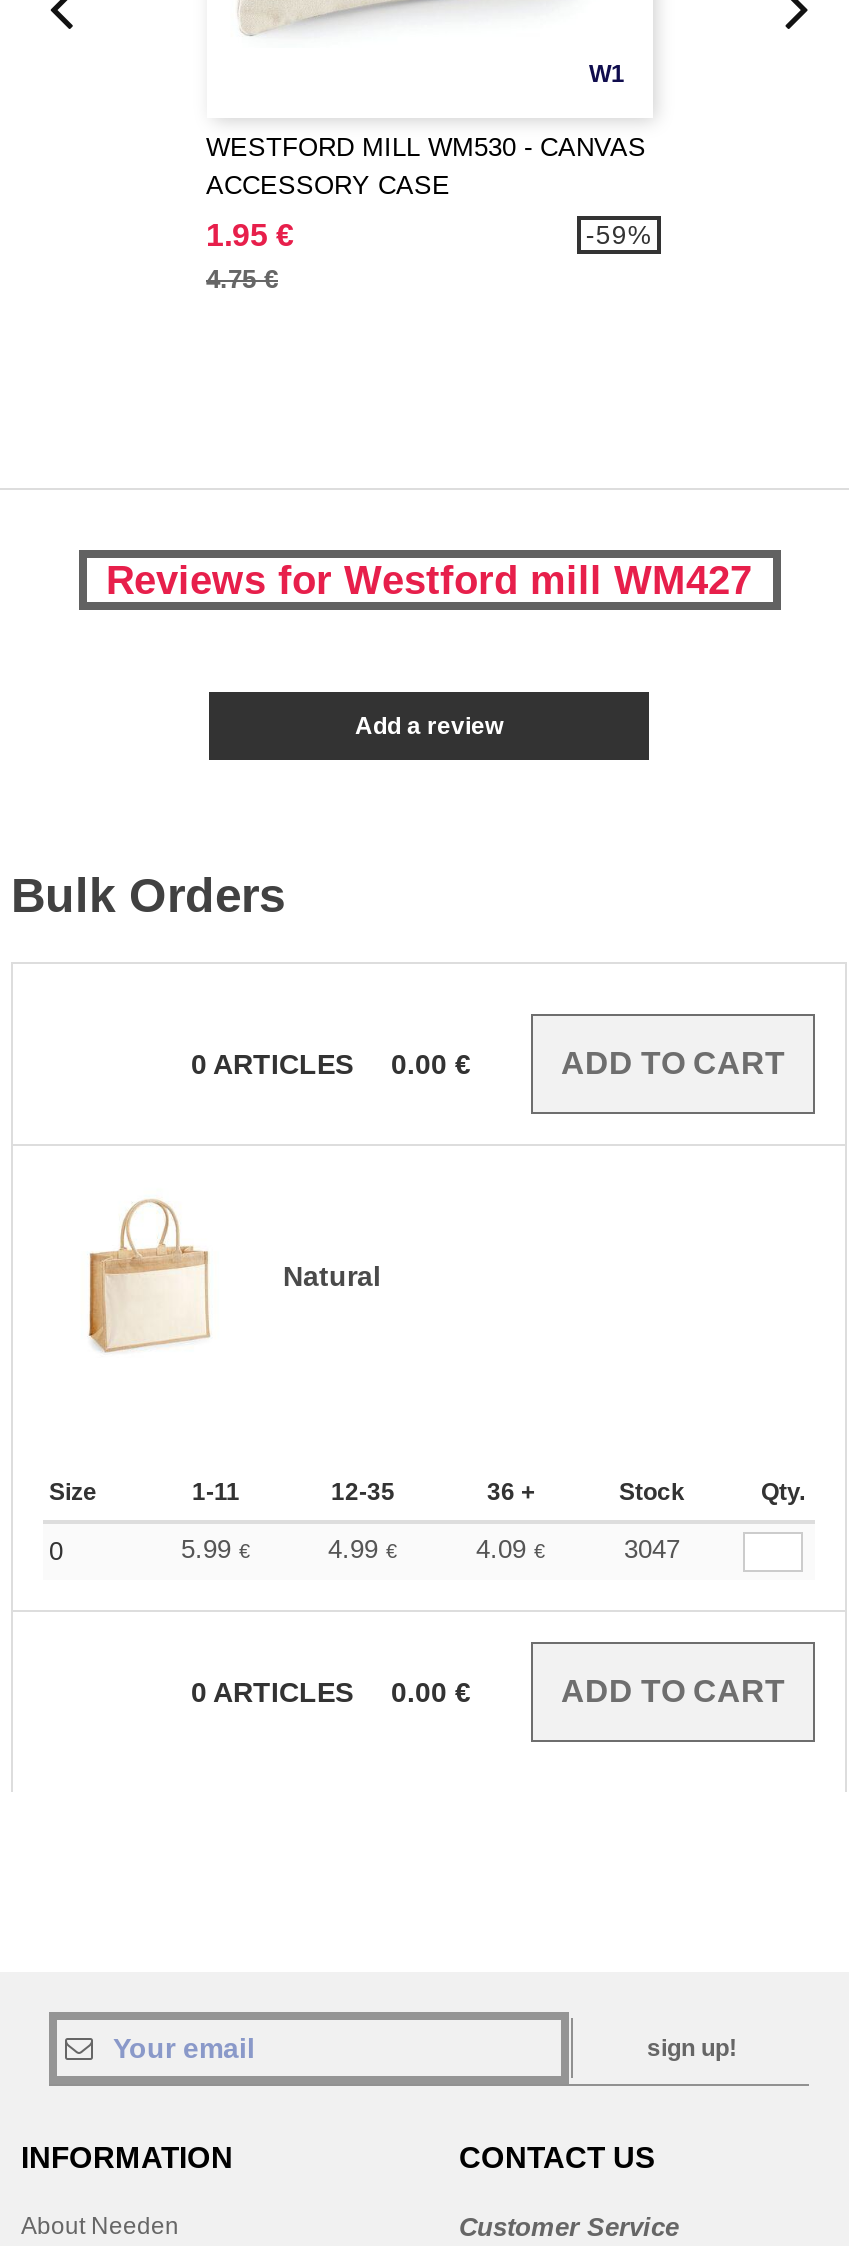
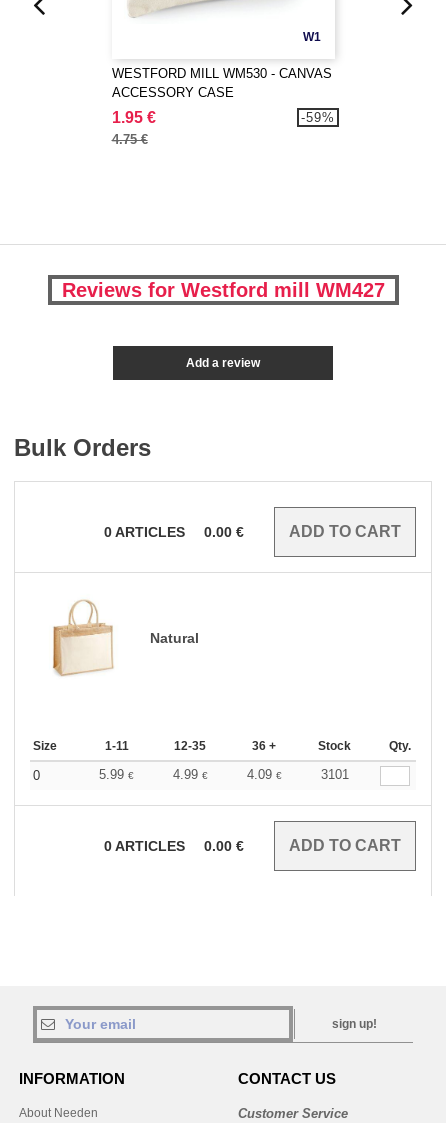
- 3047
+ 3101
